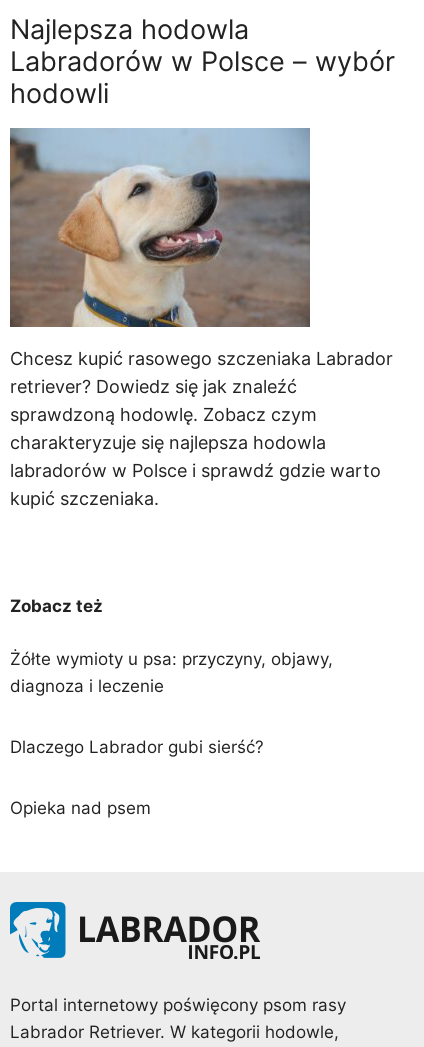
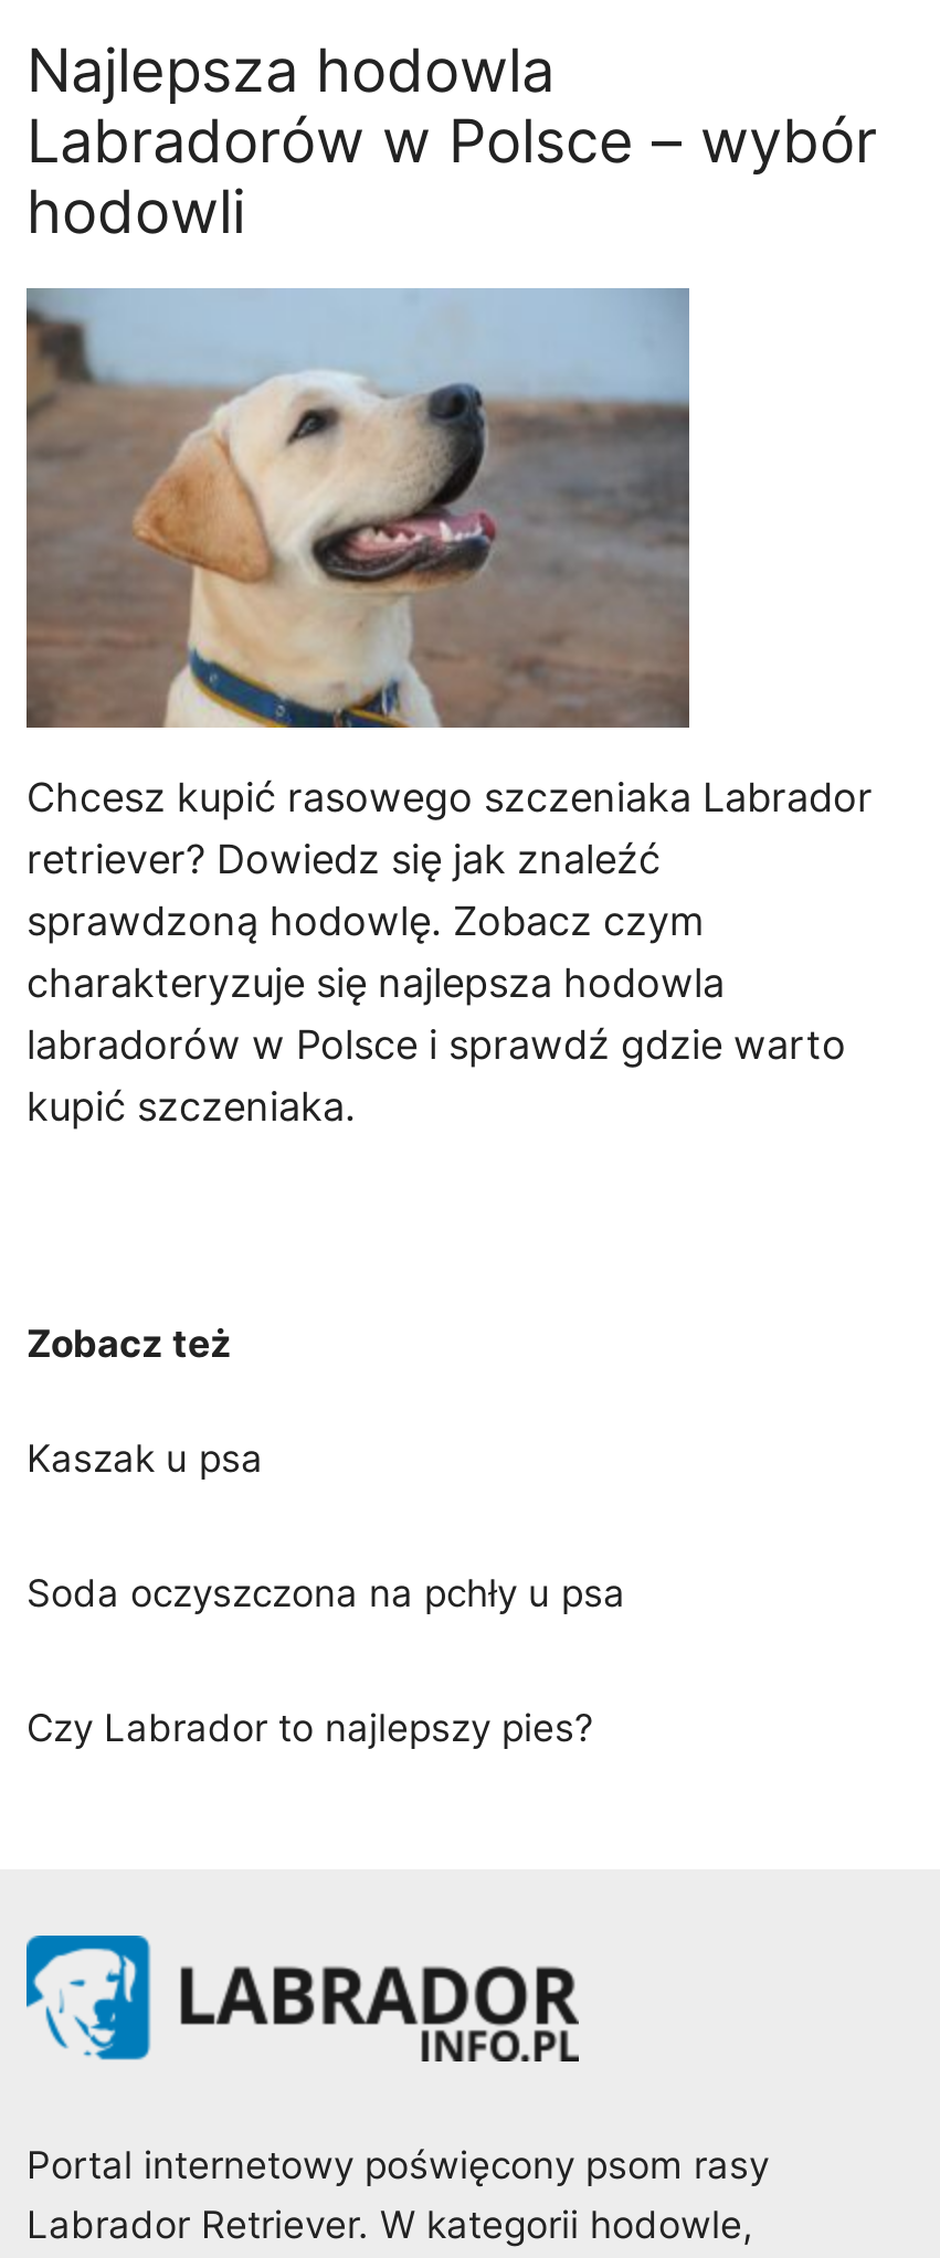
- Żółte wymioty u psa: przyczyny, objawy,
- diagnoza i leczenie
+ Kaszak u psa

- Dlaczego Labrador gubi sierść?
+ Soda oczyszczona na pchły u psa

- Opieka nad psem
+ Czy Labrador to najlepszy pies?
